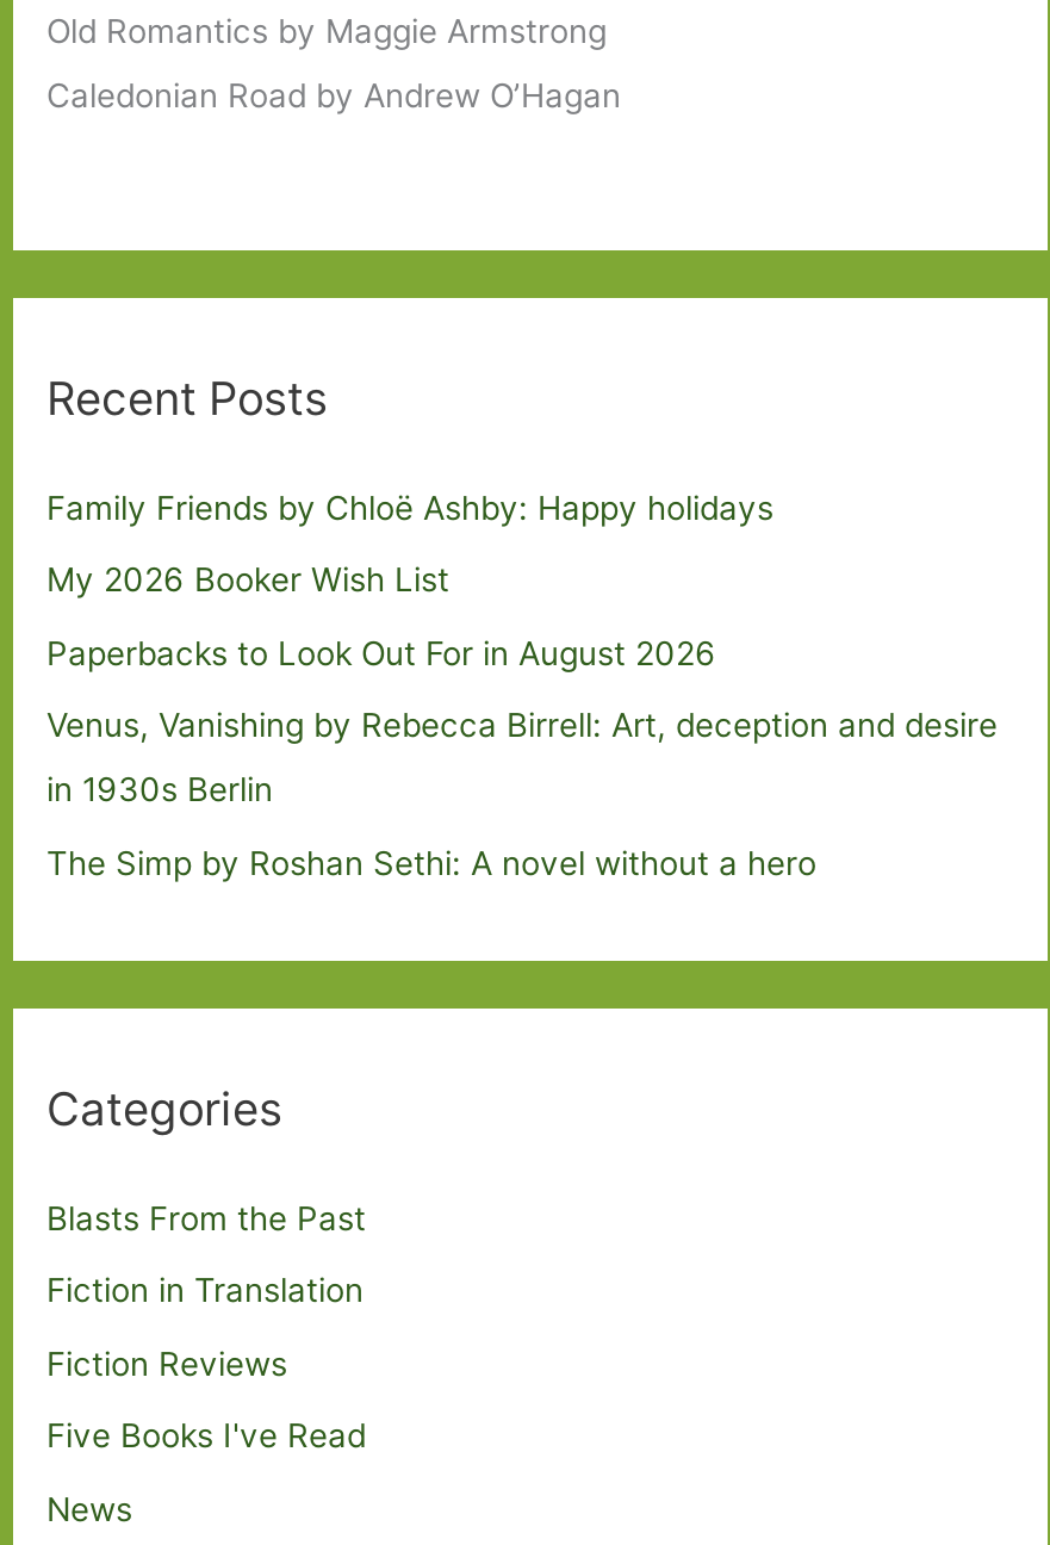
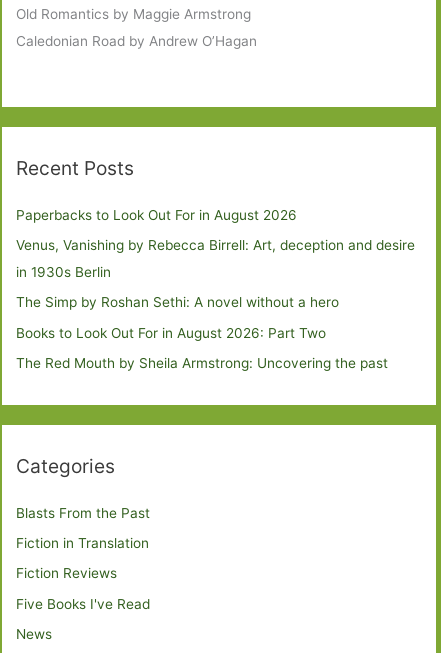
- Family Friends by Chloë Ashby: Happy holidays
- My 2026 Booker Wish List

moved up: Paperbacks to Look Out For in August 2026 | Venus, Vanishing by Rebecca Birrell: Art, deception and desire | in 1930s Berlin | The Simp by Roshan Sethi: A novel without a hero

+ Books to Look Out For in August 2026: Part Two
+ The Red Mouth by Sheila Armstrong: Uncovering the past
